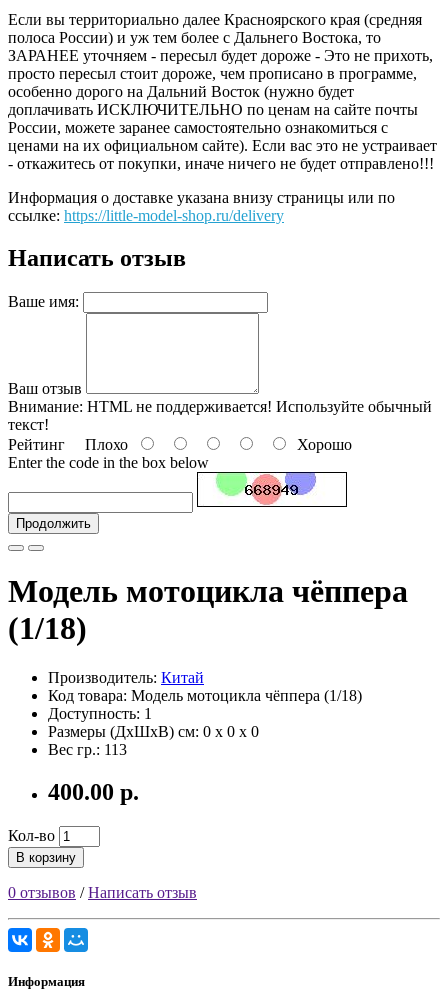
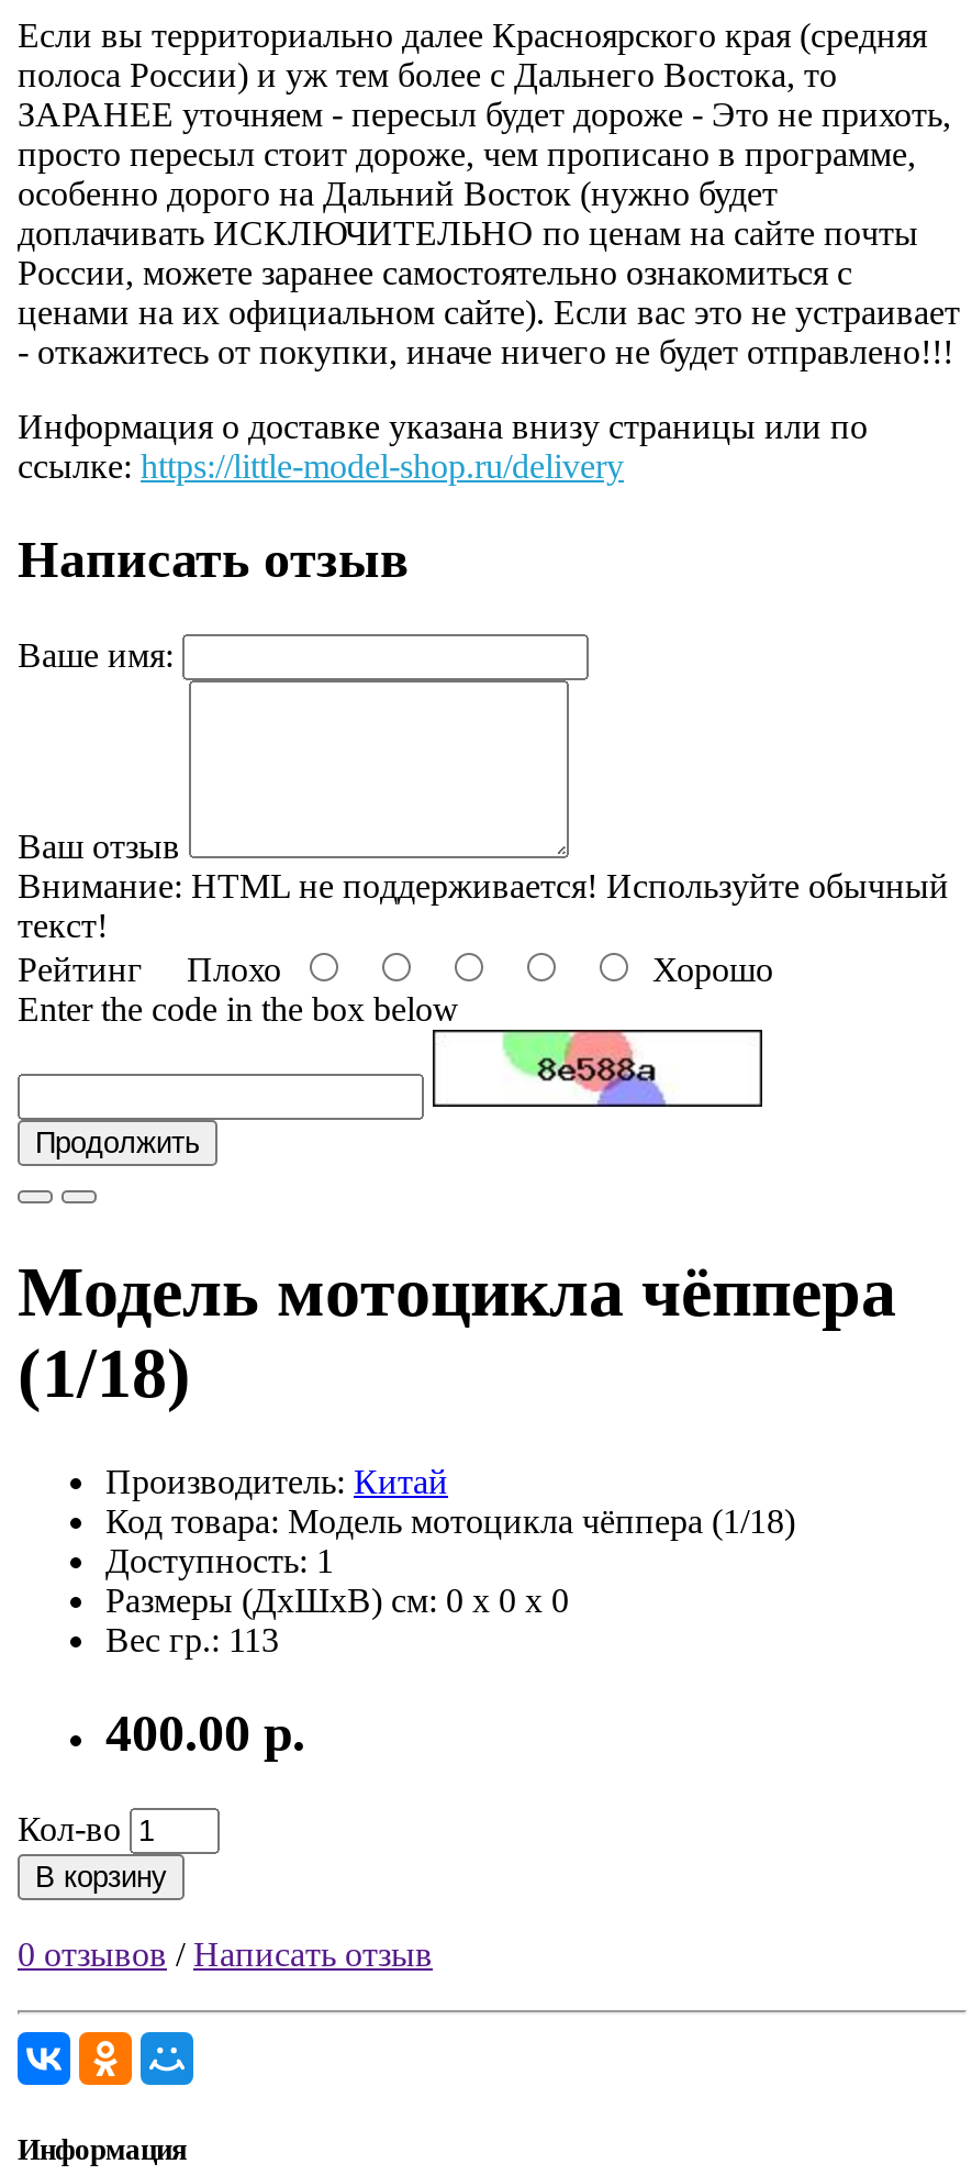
- [image]
+ [image]
